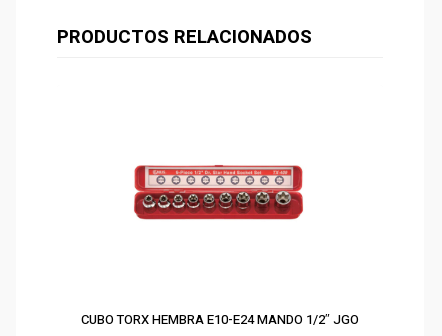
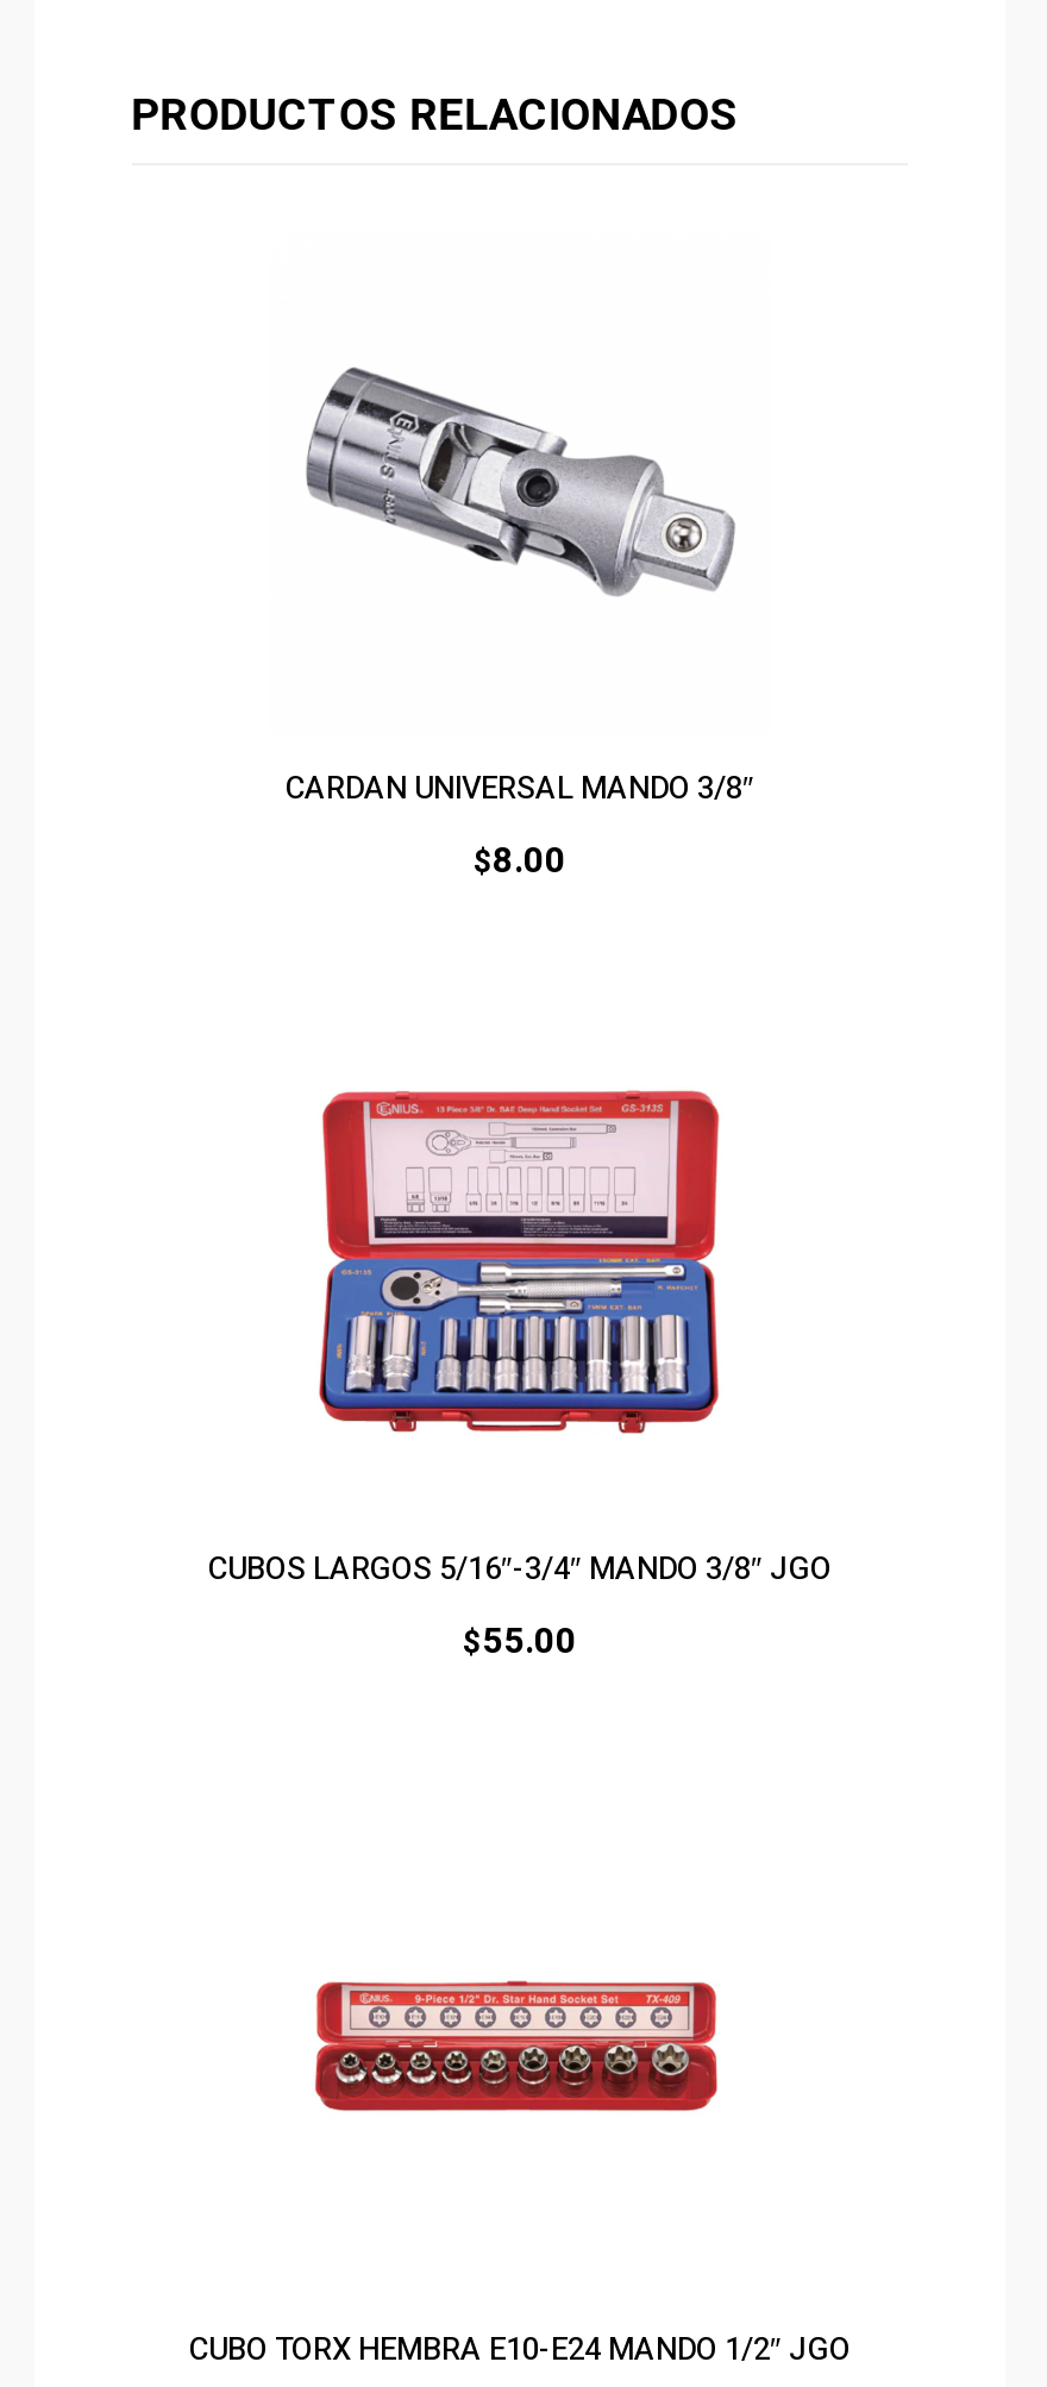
+ CUBOS LARGOS 5/16″-3/4″ MANDO 3/8″ JGO
+ $55.00

+ CARDAN UNIVERSAL MANDO 3/8″
+ $8.00

+ [image]

+ [image]
